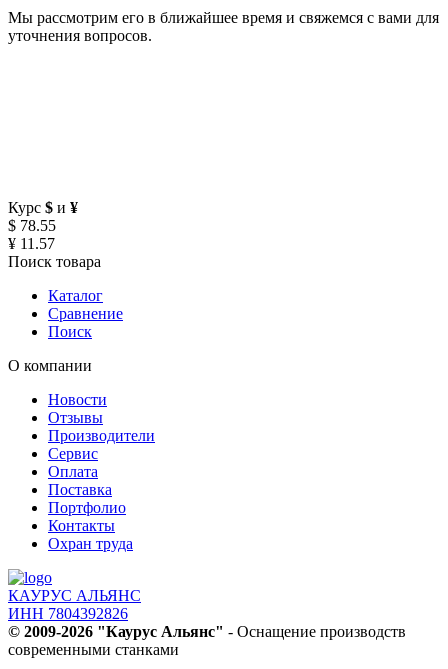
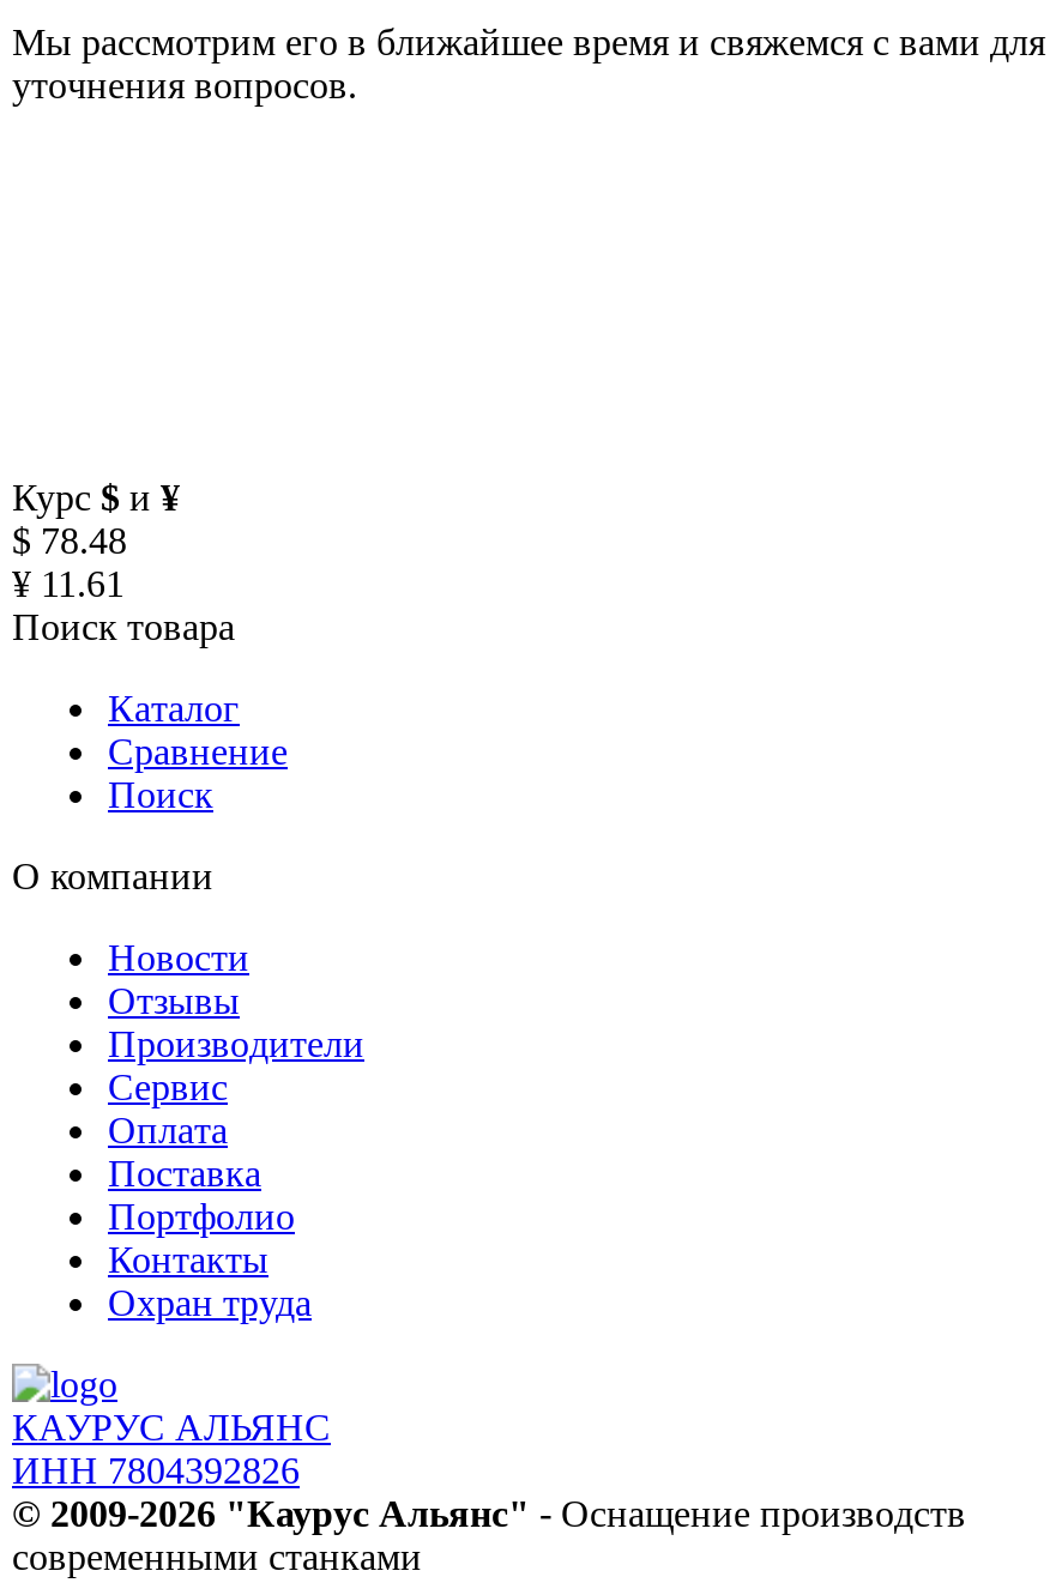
- $ 78.55
+ $ 78.48

- ¥ 11.57
+ ¥ 11.61
